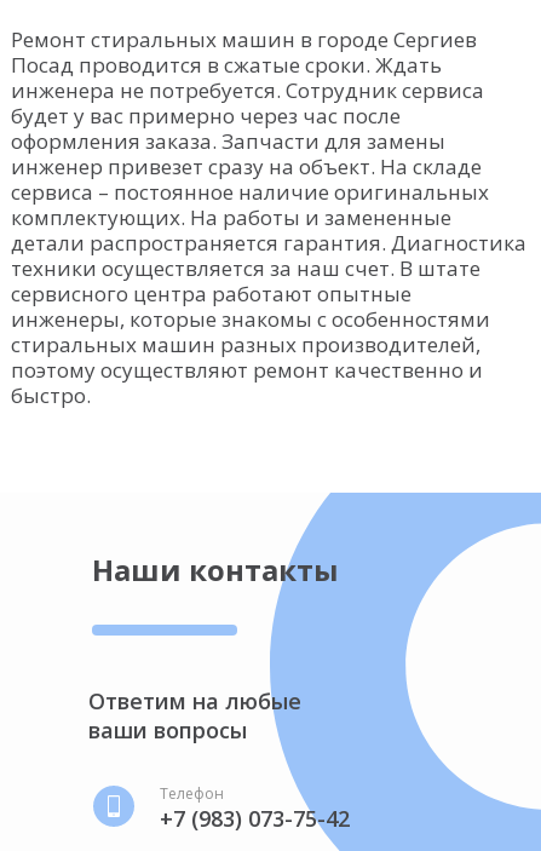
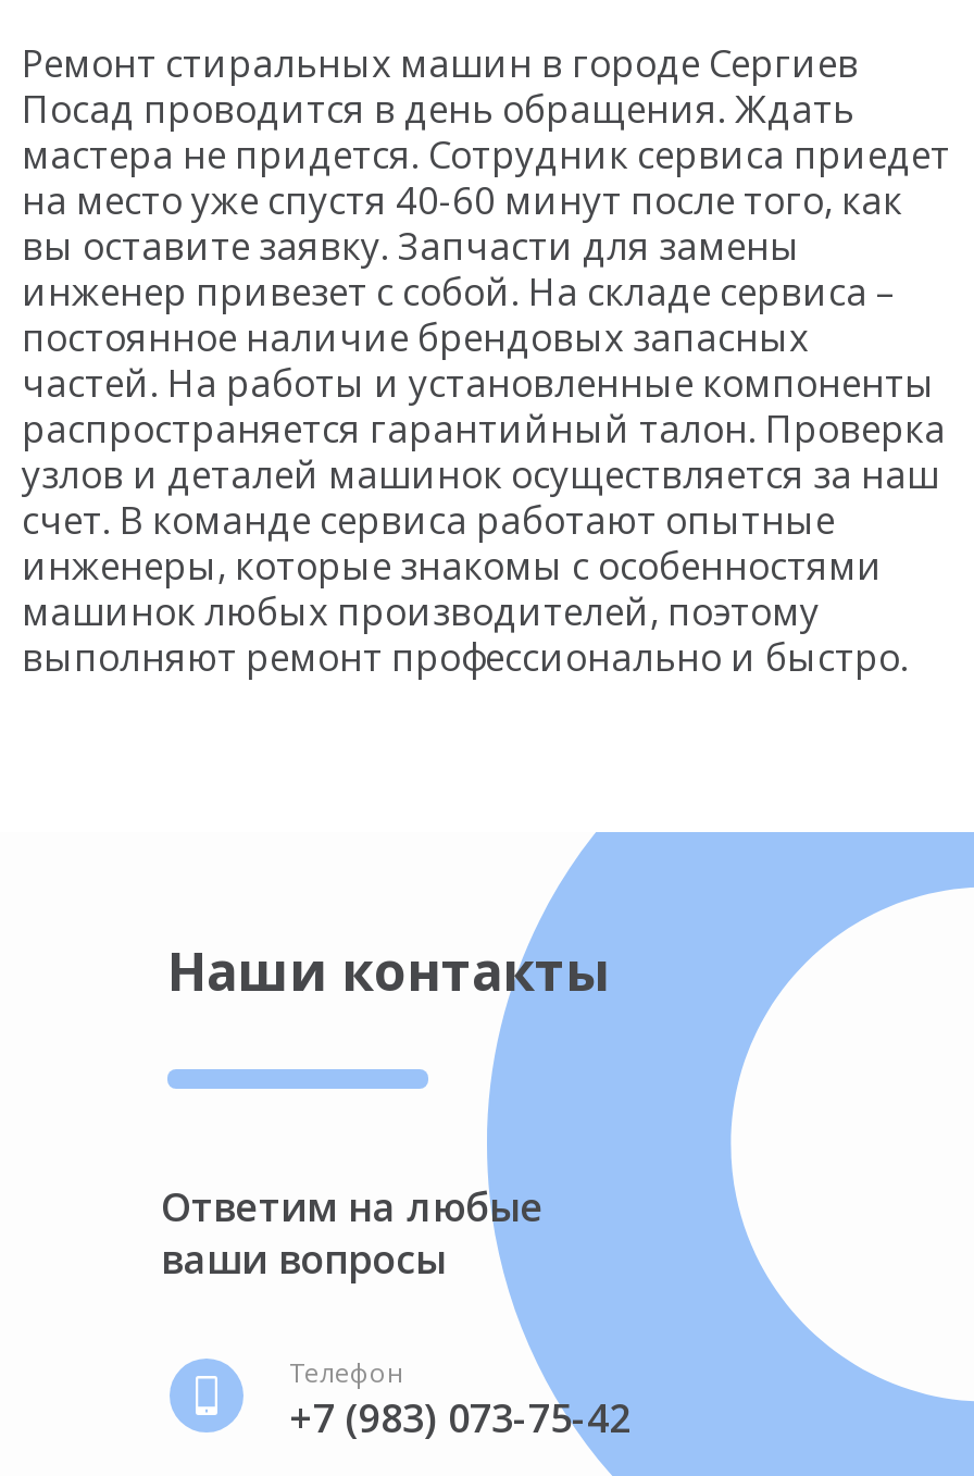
- Посад проводится в сжатые сроки. Ждать
- инженера не потребуется. Сотрудник сервиса
- будет у вас примерно через час после
- оформления заказа. Запчасти для замены
- инженер привезет сразу на объект. На складе
- сервиса – постоянное наличие оригинальных
- комплектующих. На работы и замененные
- детали распространяется гарантия. Диагностика
- техники осуществляется за наш счет. В штате
- сервисного центра работают опытные
+ Посад проводится в день обращения. Ждать
+ мастера не придется. Сотрудник сервиса приедет
+ на место уже спустя 40-60 минут после того, как
+ вы оставите заявку. Запчасти для замены
+ инженер привезет с собой. На складе сервиса –
+ постоянное наличие брендовых запасных
+ частей. На работы и установленные компоненты
+ распространяется гарантийный талон. Проверка
+ узлов и деталей машинок осуществляется за наш
+ счет. В команде сервиса работают опытные

- стиральных машин разных производителей,
- поэтому осуществляют ремонт качественно и
- быстро.
+ машинок любых производителей, поэтому
+ выполняют ремонт профессионально и быстро.
